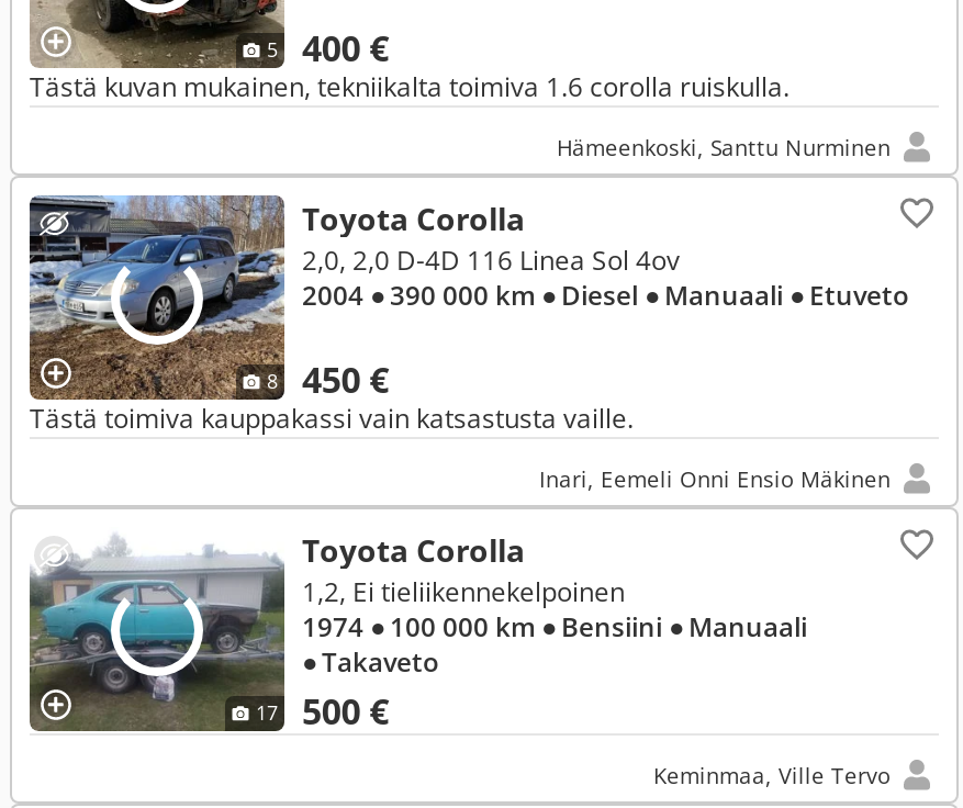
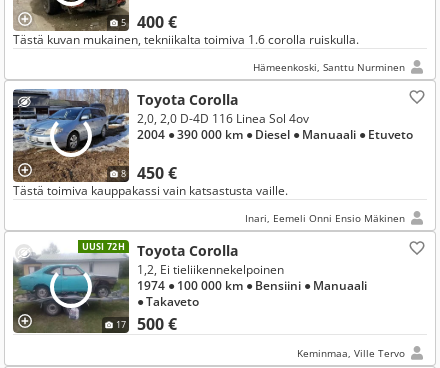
+ UUSI 72H
